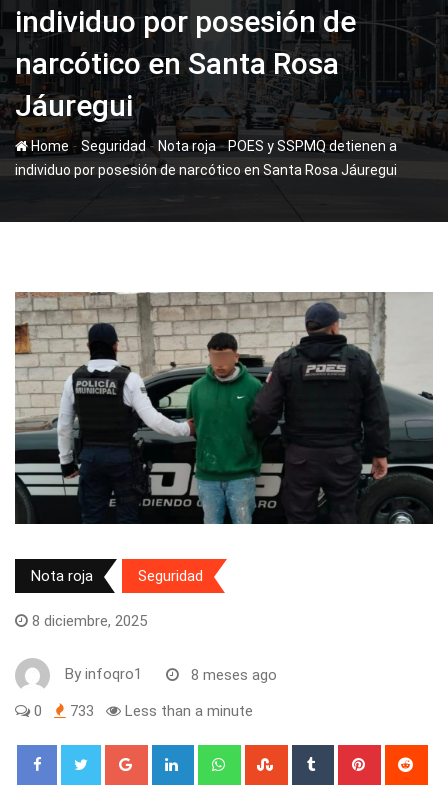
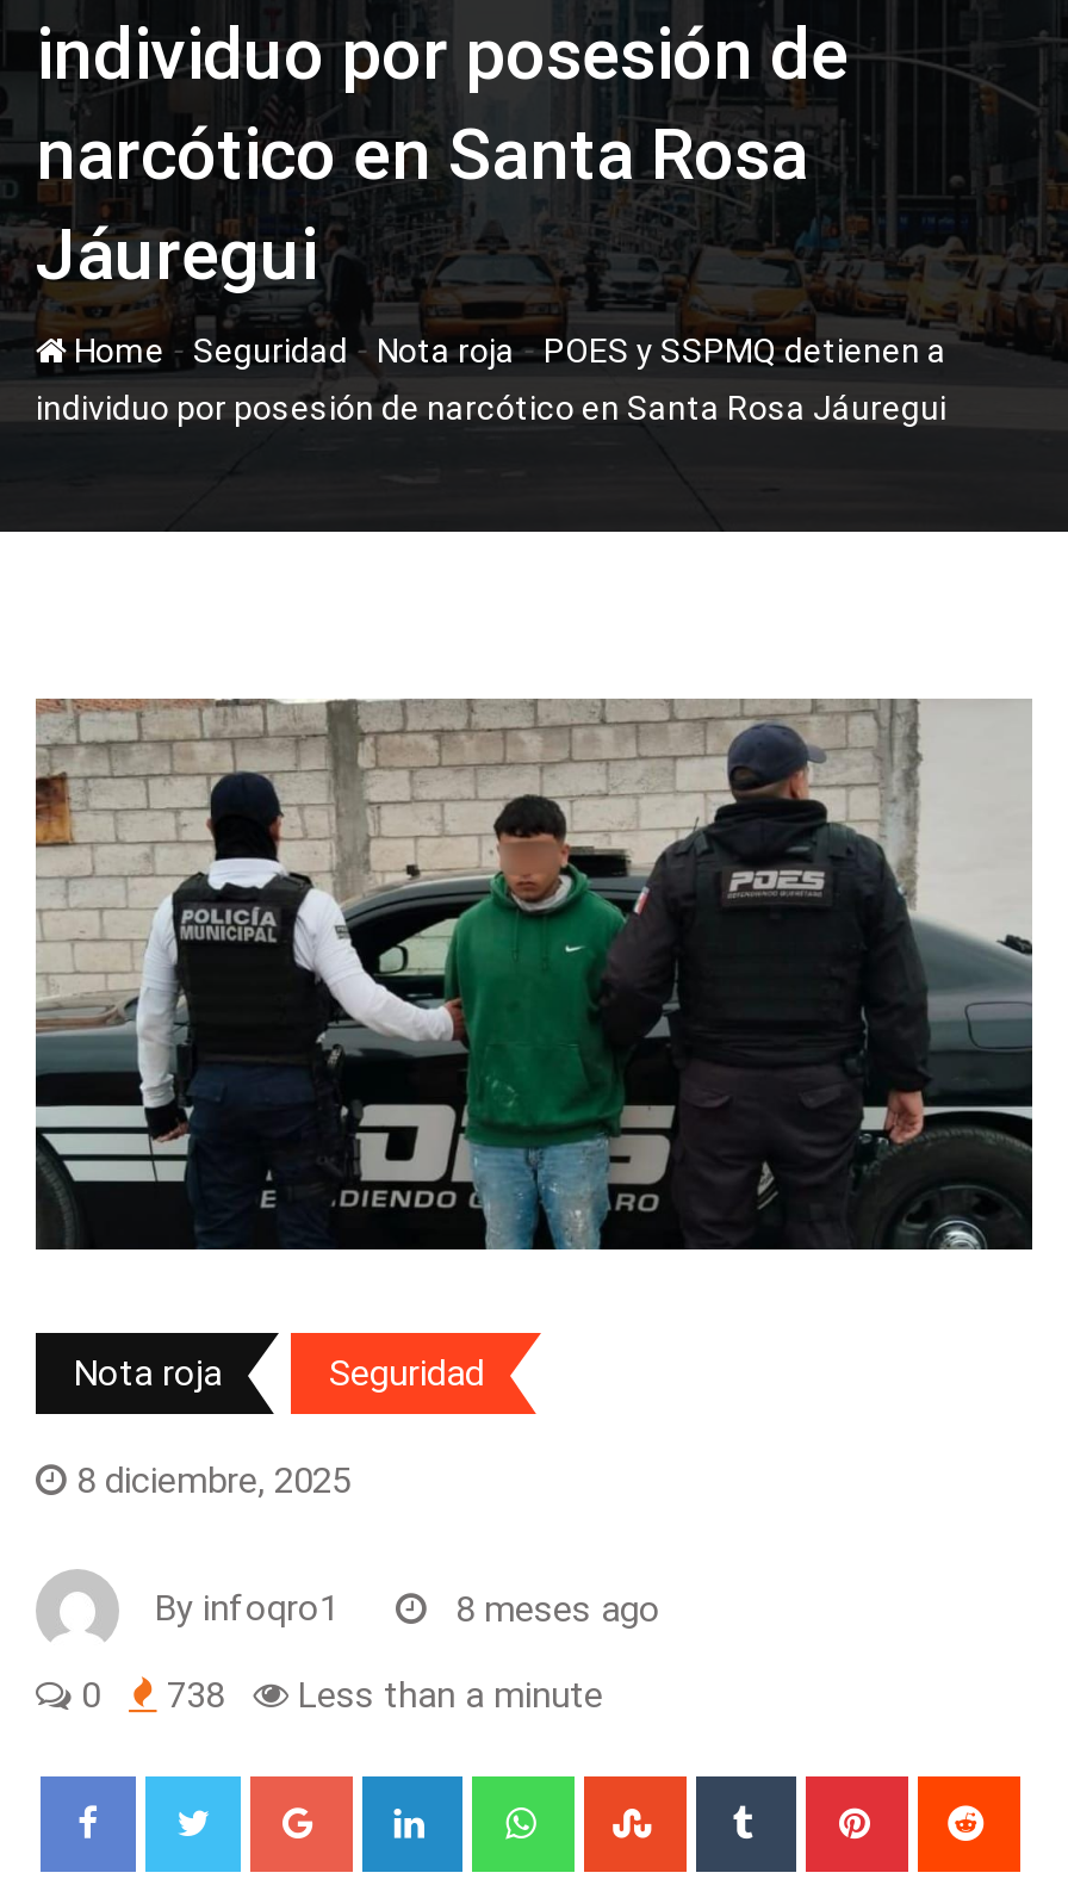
- 0 733 Less than a minute
+ 0 738 Less than a minute
